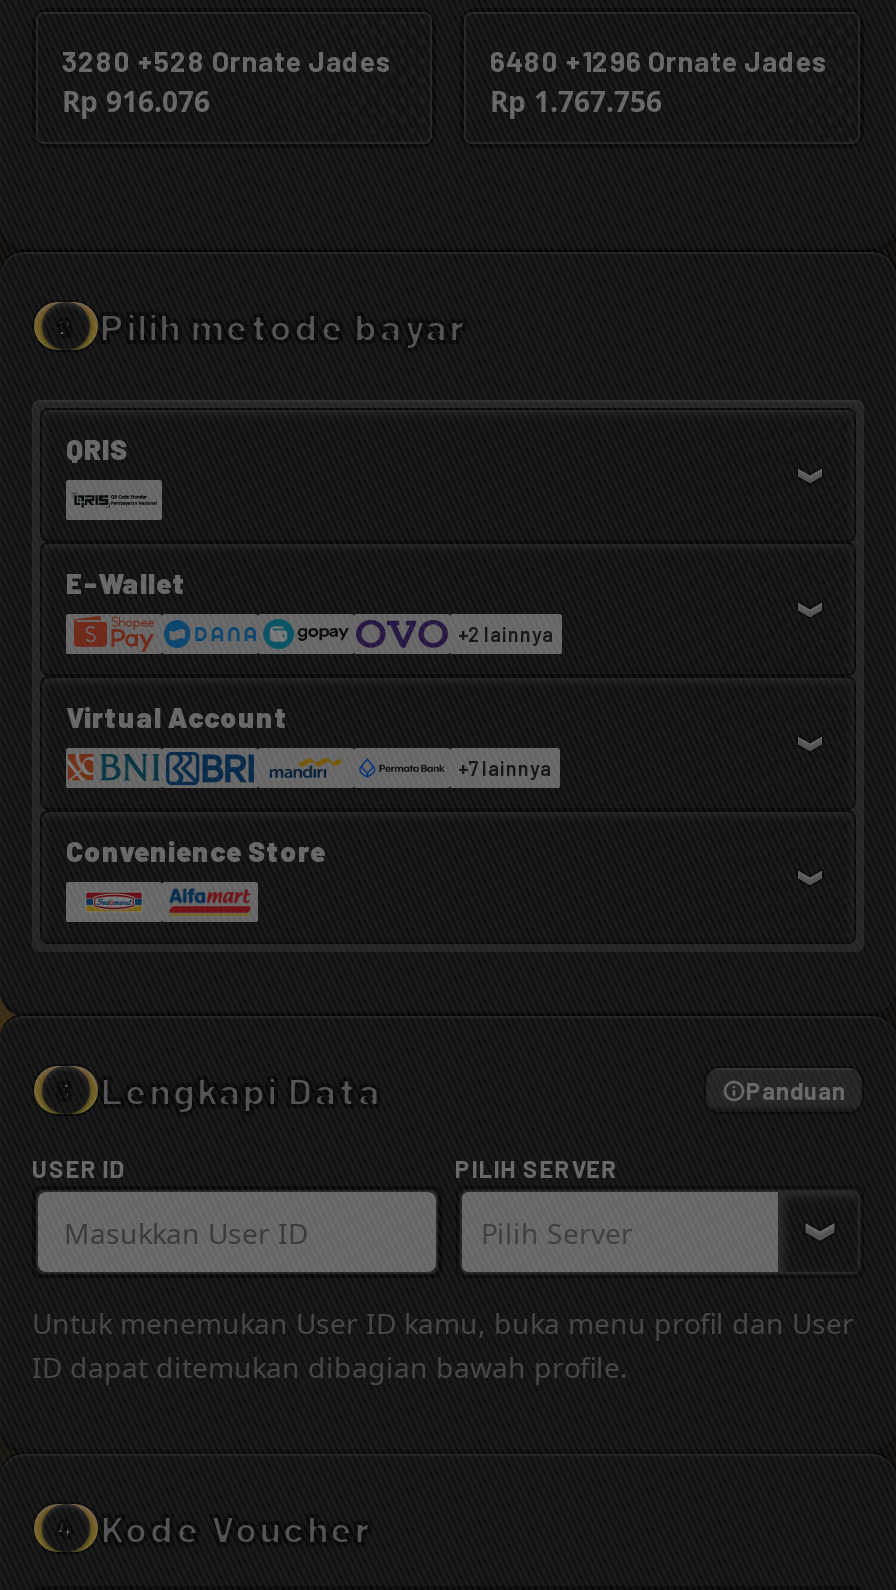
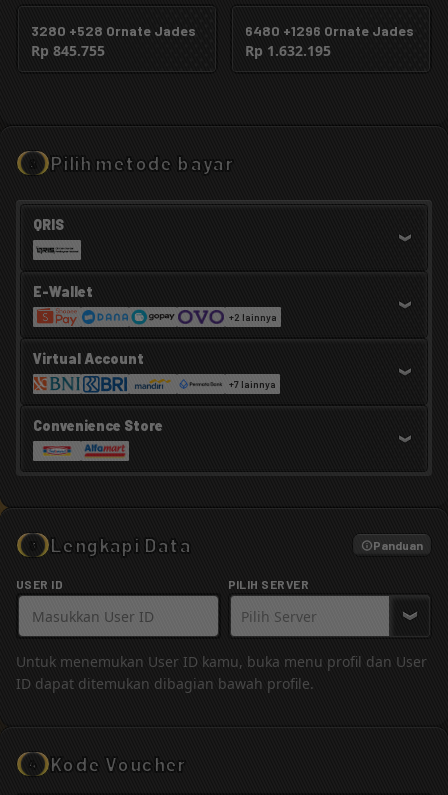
- Rp 916.076
+ Rp 845.755

- Rp 1.767.756
+ Rp 1.632.195
